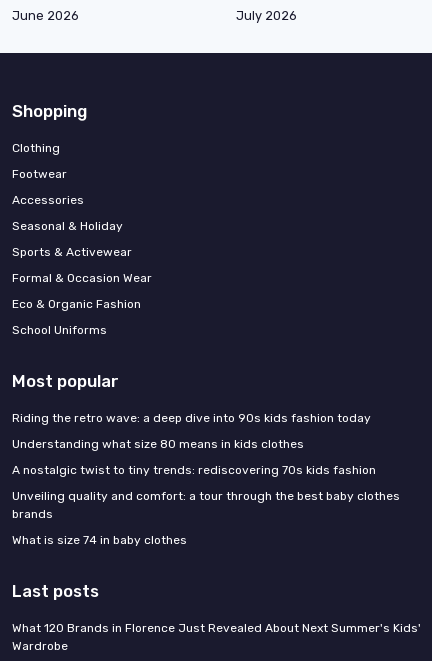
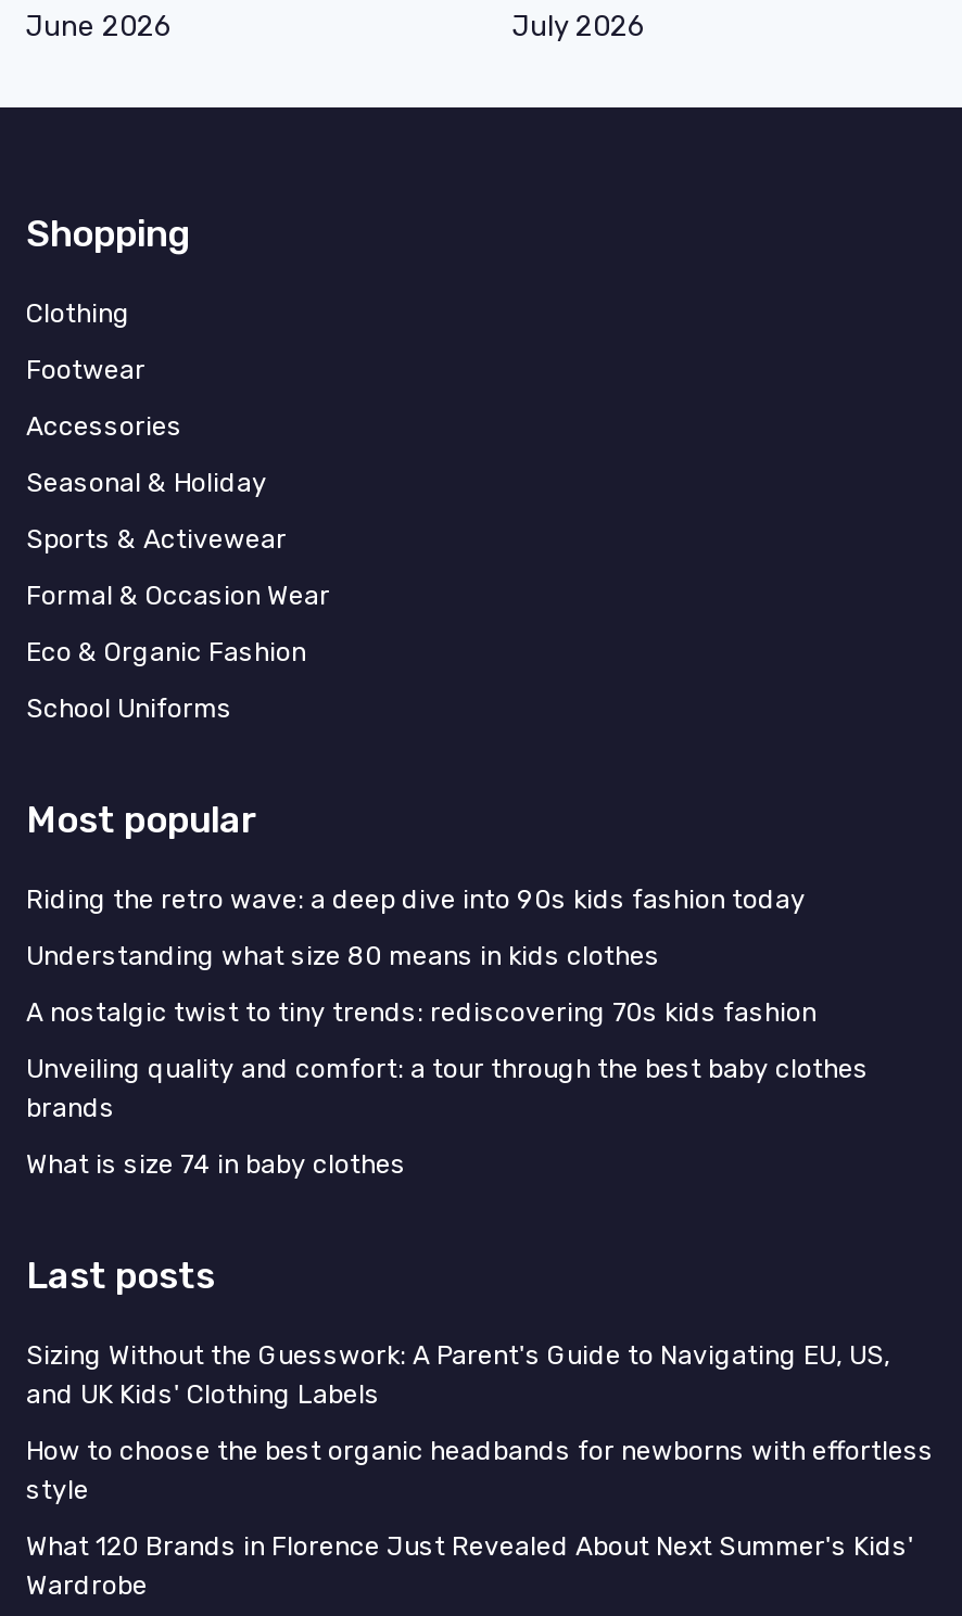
+ Sizing Without the Guesswork: A Parent's Guide to Navigating EU, US,
+ and UK Kids' Clothing Labels
+ How to choose the best organic headbands for newborns with effortless
+ style
